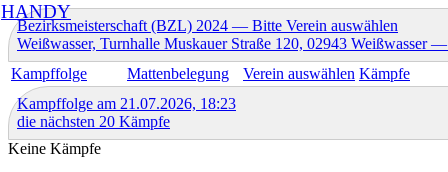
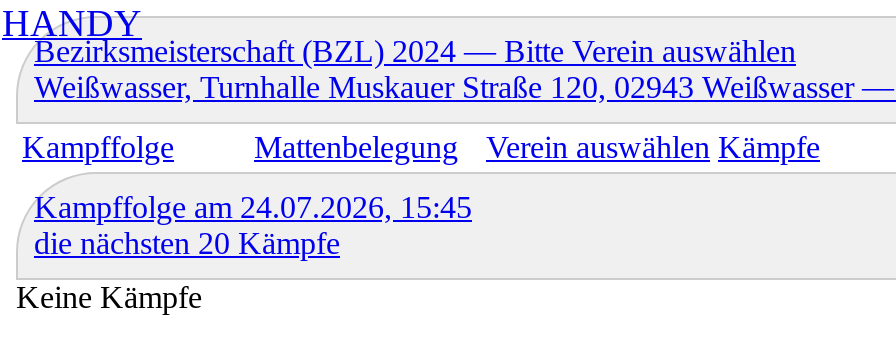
- Kampffolge am 21.07.2026, 18:23
+ Kampffolge am 24.07.2026, 15:45
